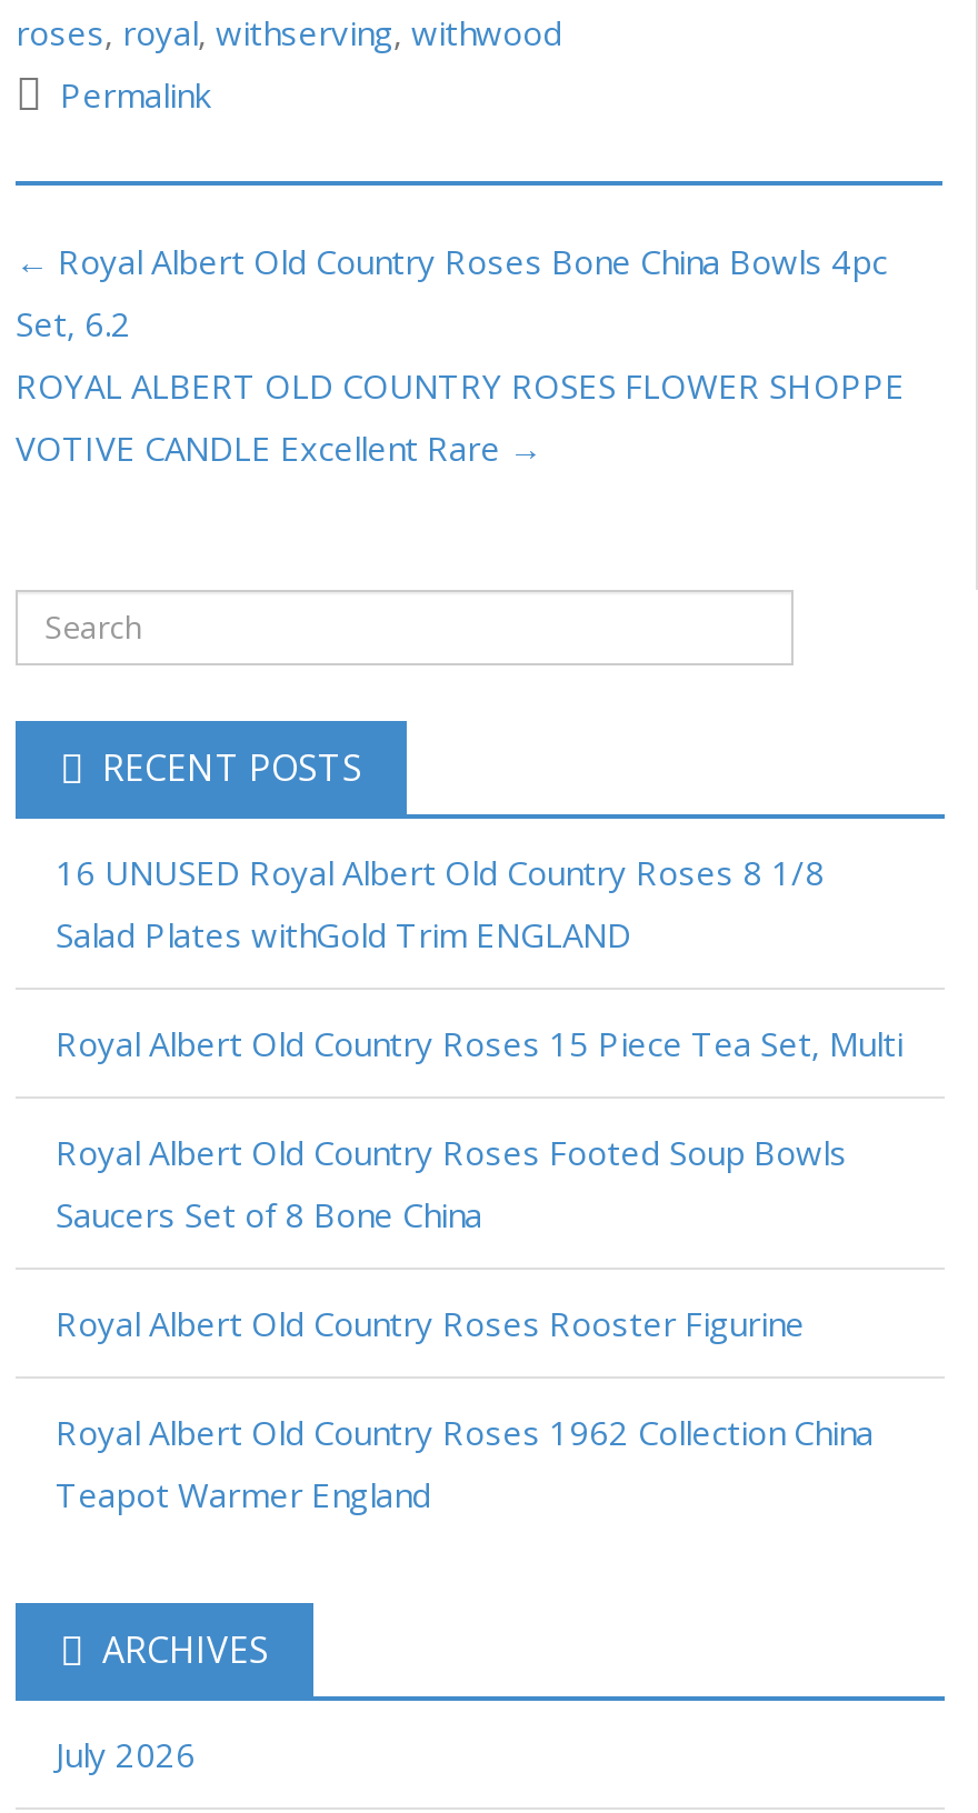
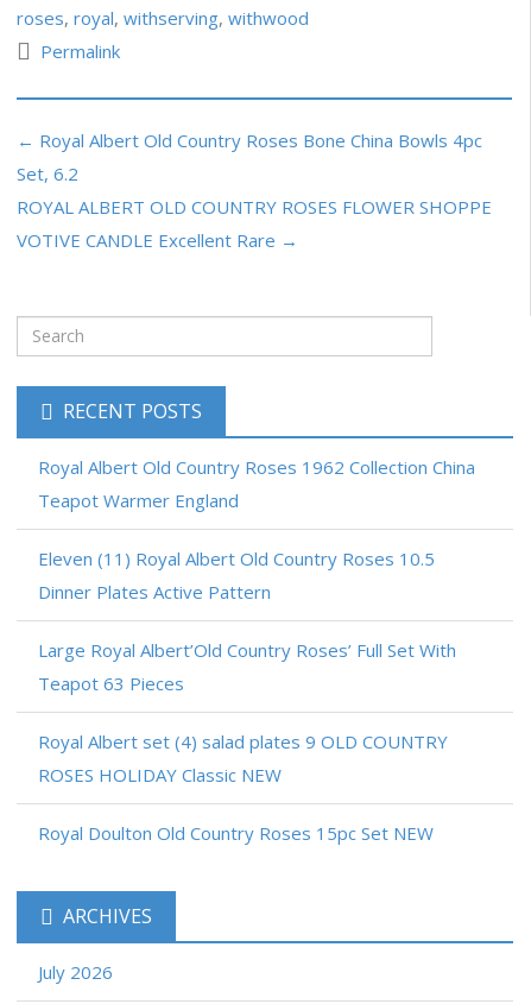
- 16 UNUSED Royal Albert Old Country Roses 8 1/8
- Salad Plates withGold Trim ENGLAND
- Royal Albert Old Country Roses 15 Piece Tea Set, Multi
- Royal Albert Old Country Roses Footed Soup Bowls
- Saucers Set of 8 Bone China
- Royal Albert Old Country Roses Rooster Figurine

moved up: Royal Albert Old Country Roses 1962 Collection China | Teapot Warmer England

+ Eleven (11) Royal Albert Old Country Roses 10.5
+ Dinner Plates Active Pattern
+ Large Royal Albert’Old Country Roses’ Full Set With
+ Teapot 63 Pieces
+ Royal Albert set (4) salad plates 9 OLD COUNTRY
+ ROSES HOLIDAY Classic NEW
+ Royal Doulton Old Country Roses 15pc Set NEW
